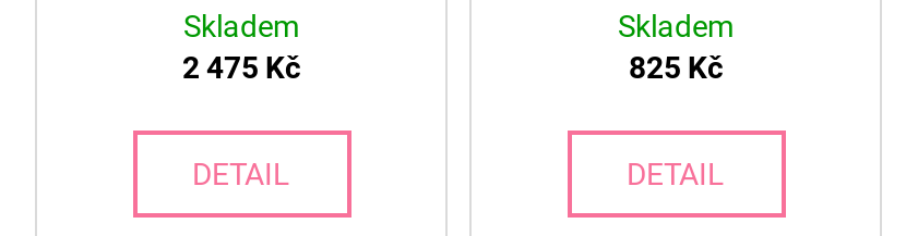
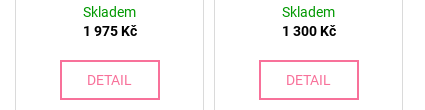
- 2 475 Kč
+ 1 975 Kč

- 825 Kč
+ 1 300 Kč
